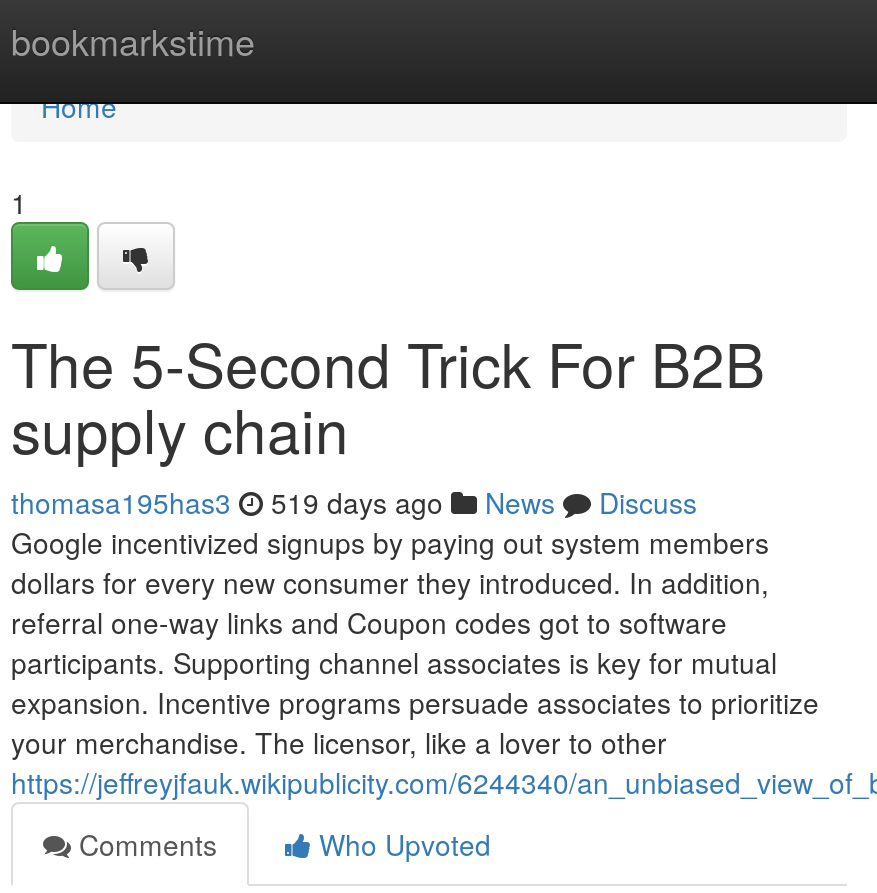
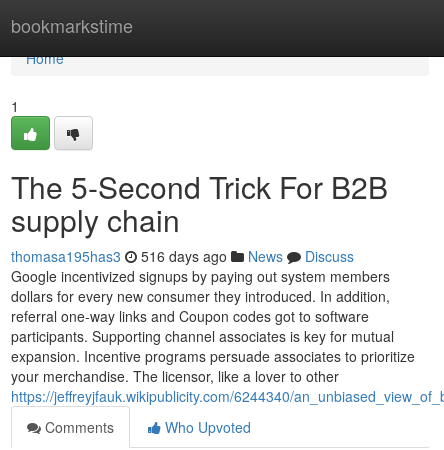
- thomasa195has3 519 days ago News Discuss
+ thomasa195has3 516 days ago News Discuss
